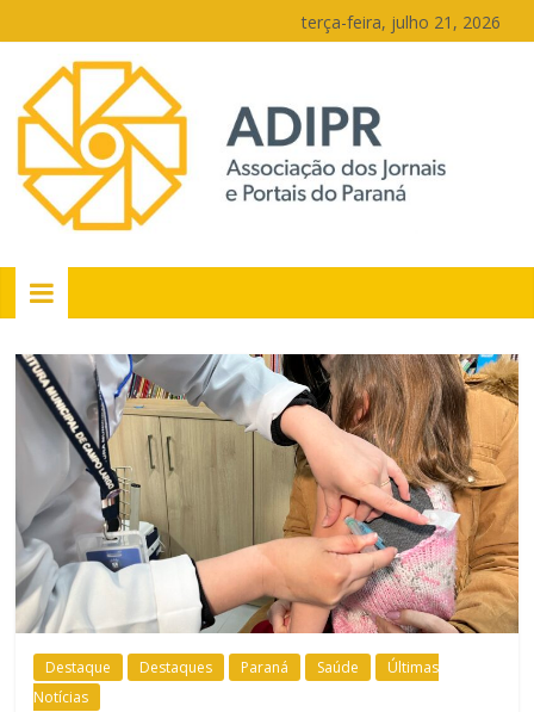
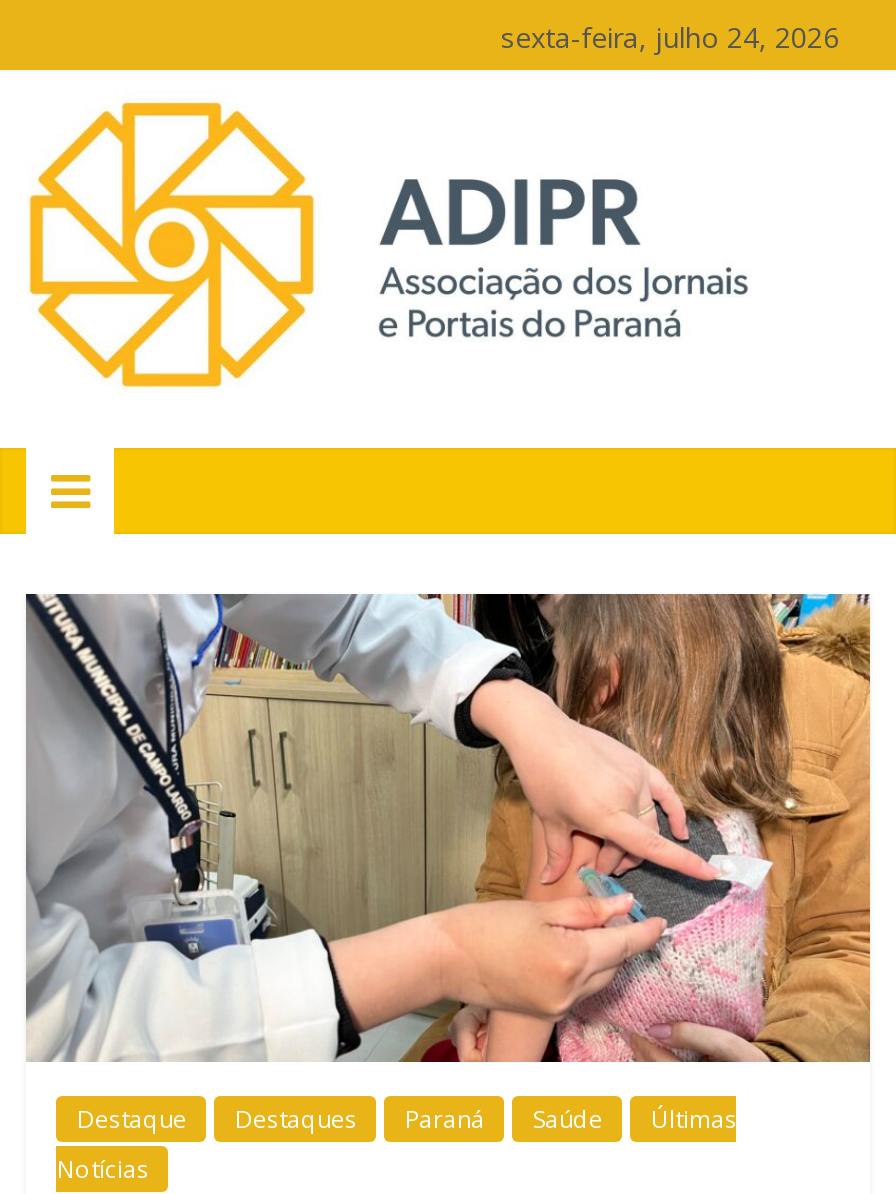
- terça-feira, julho 21, 2026
+ sexta-feira, julho 24, 2026
